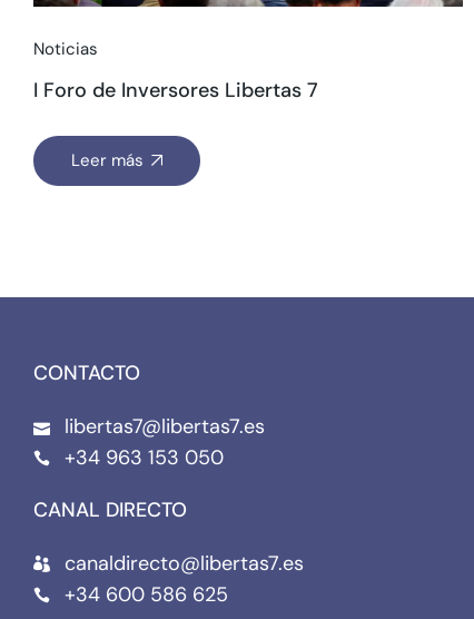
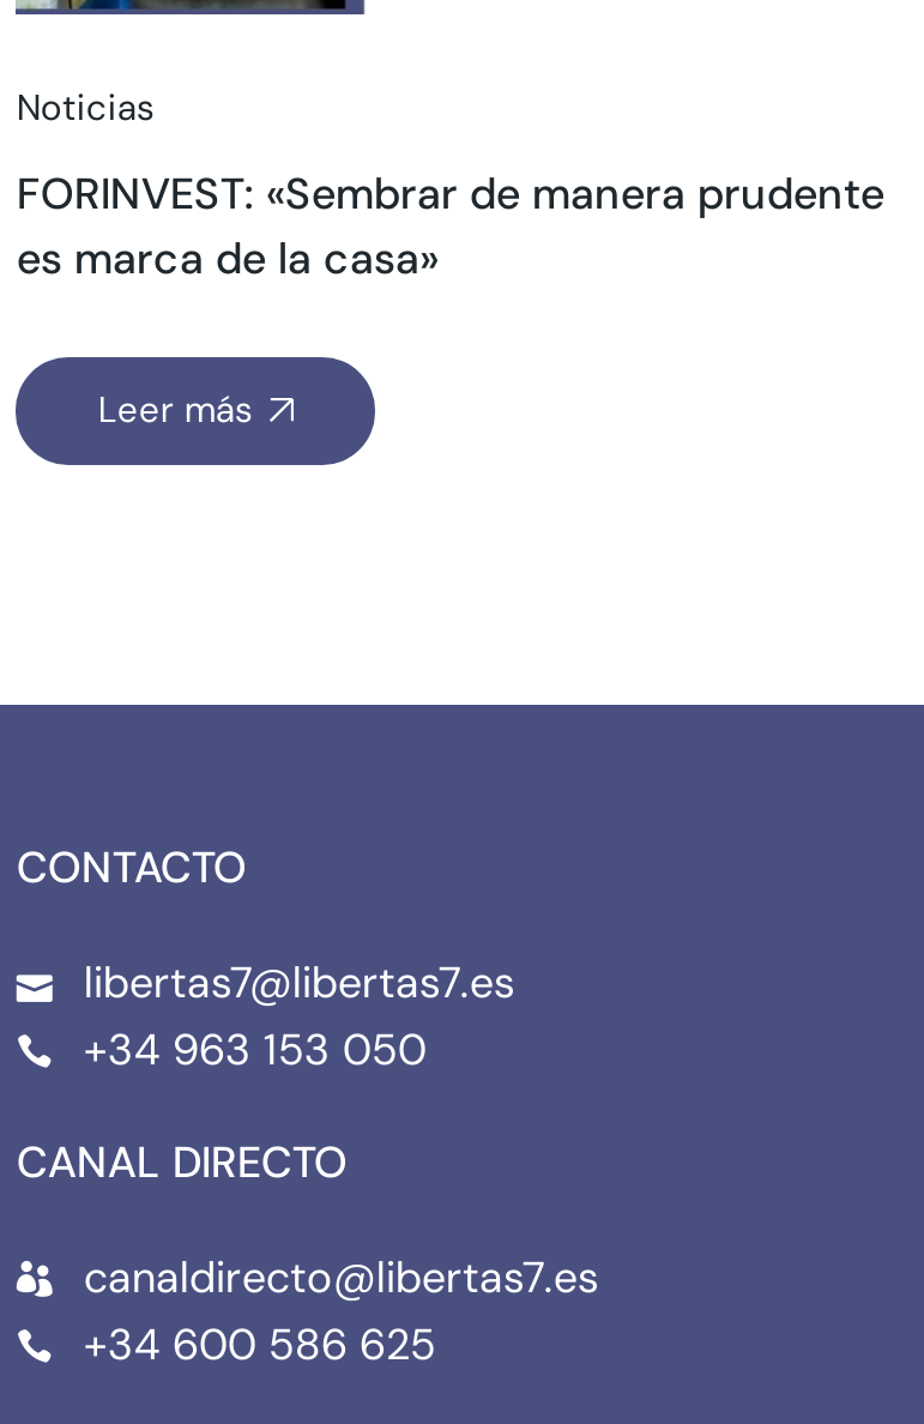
- I Foro de Inversores Libertas 7
+ FORINVEST: «Sembrar de manera prudente
+ es marca de la casa»
